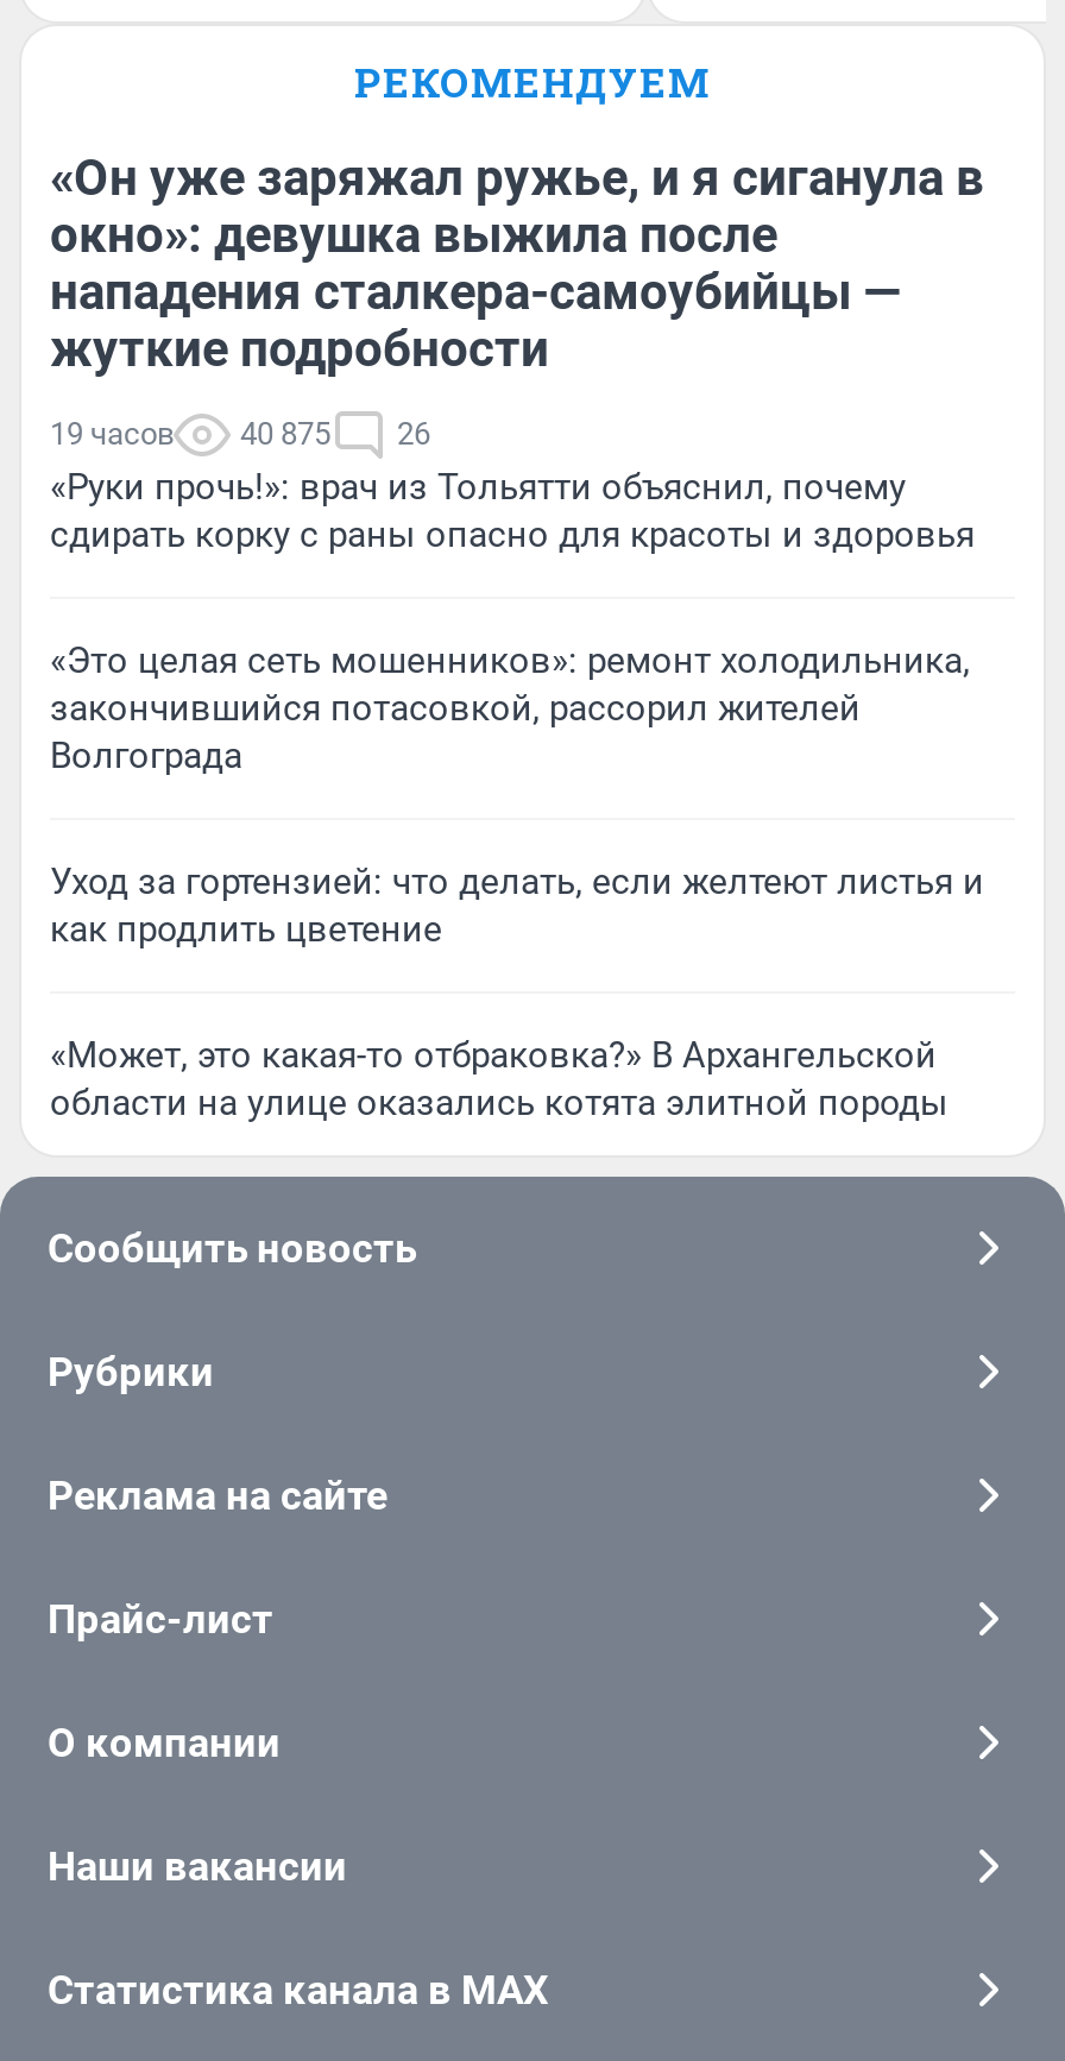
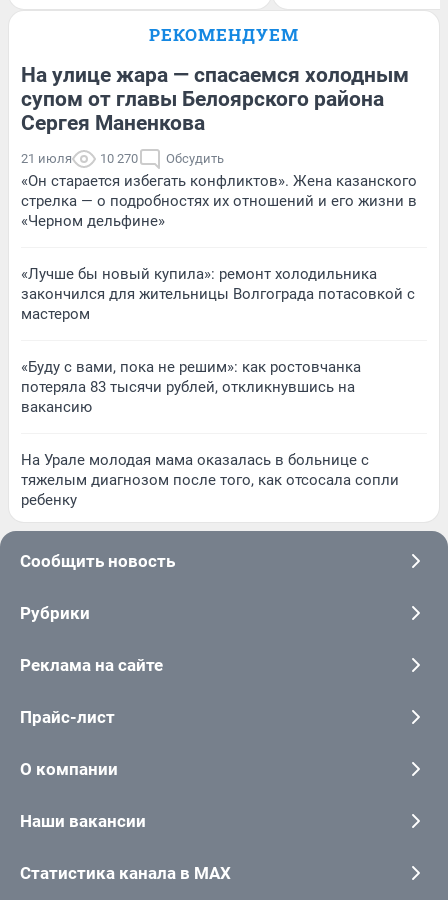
- «Он уже заряжал ружье, и я сиганула в
- окно»: девушка выжила после
- нападения сталкера-самоубийцы —
- жуткие подробности
+ На улице жара — спасаемся холодным
+ супом от главы Белоярского района
+ Сергея Маненкова

- 19 часов
- 40 875
- 26
- «Руки прочь!»: врач из Тольятти объяснил, почему
- сдирать корку с раны опасно для красоты и здоровья
+ 21 июля
+ 10 270
+ Обсудить
+ «Он старается избегать конфликтов». Жена казанского
+ стрелка — о подробностях их отношений и его жизни в
+ «Черном дельфине»

- «Это целая сеть мошенников»: ремонт холодильника,
- закончившийся потасовкой, рассорил жителей
- Волгограда
+ «Лучше бы новый купила»: ремонт холодильника
+ закончился для жительницы Волгограда потасовкой с
+ мастером

- Уход за гортензией: что делать, если желтеют листья и
- как продлить цветение
+ «Буду с вами, пока не решим»: как ростовчанка
+ потеряла 83 тысячи рублей, откликнувшись на
+ вакансию

- «Может, это какая-то отбраковка?» В Архангельской
- области на улице оказались котята элитной породы
+ На Урале молодая мама оказалась в больнице с
+ тяжелым диагнозом после того, как отсосала сопли
+ ребенку
